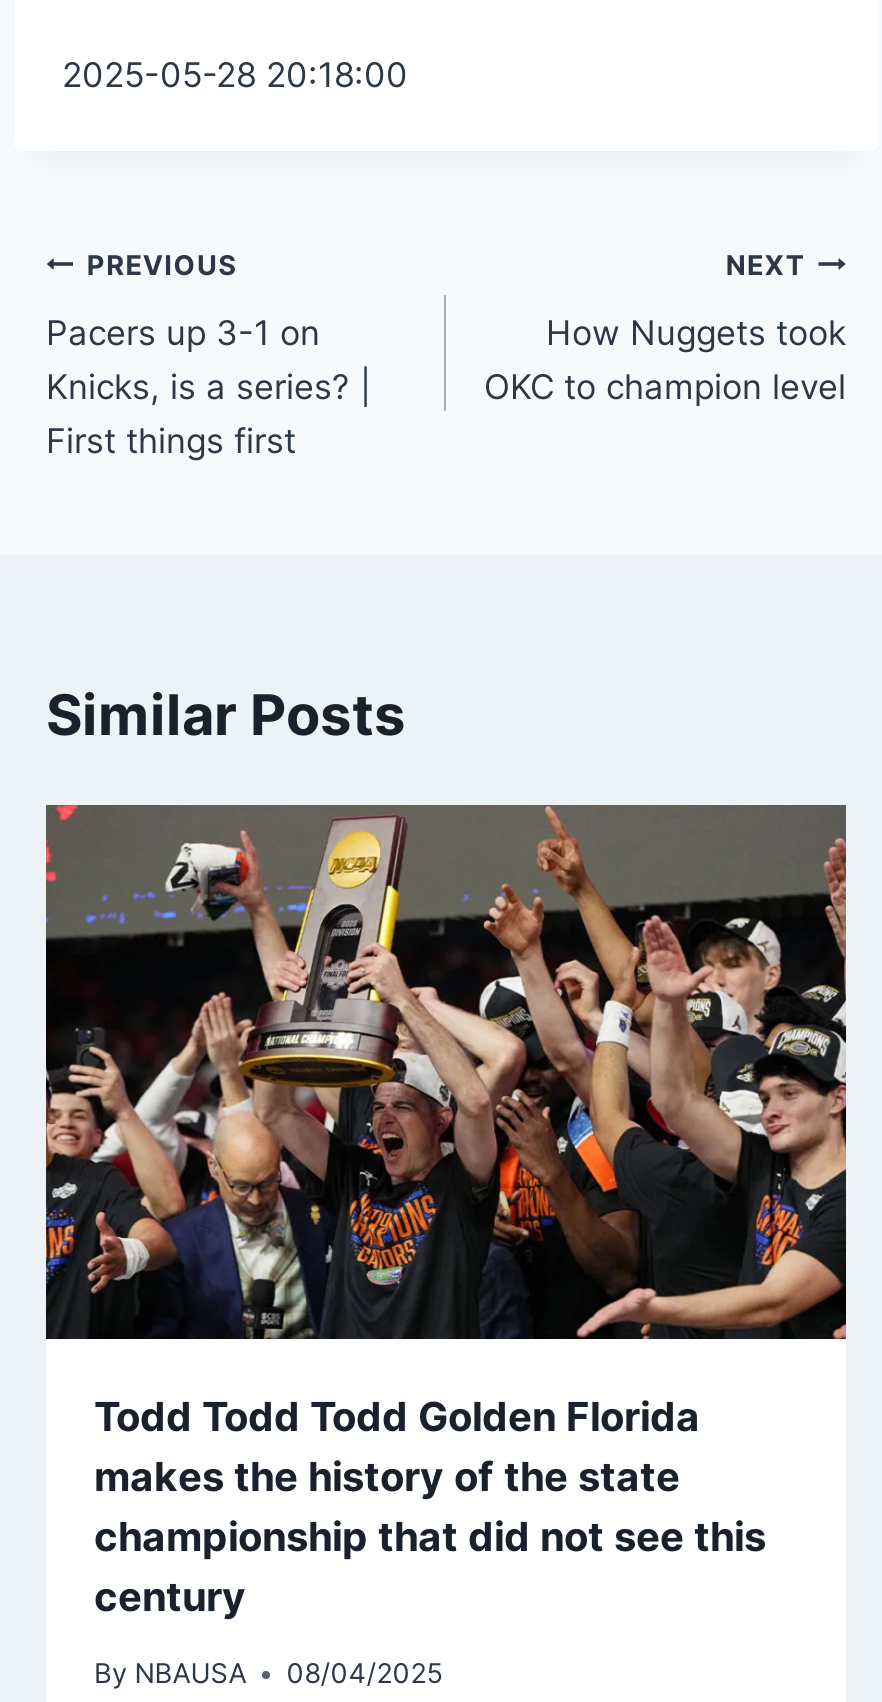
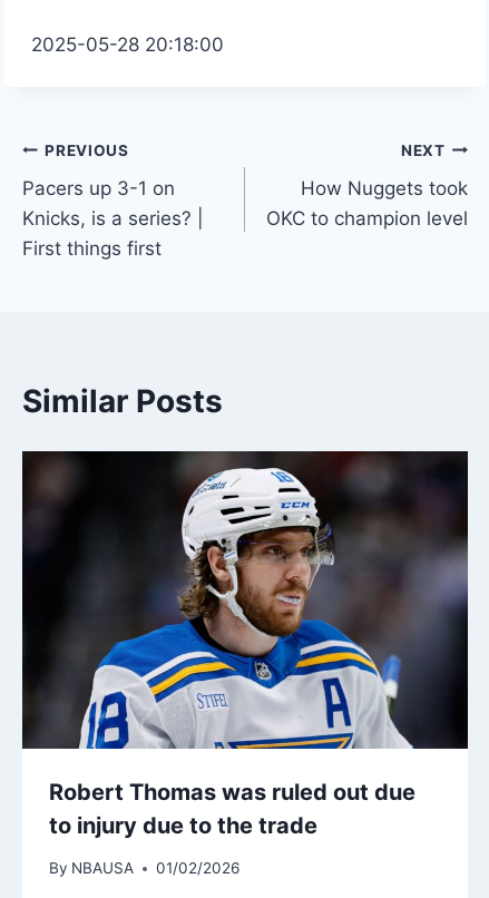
- [image]
- Todd Todd Todd Golden Florida
- makes the history of the state
- championship that did not see this
- century
+ [image]
+ Robert Thomas was ruled out due
+ to injury due to the trade

- By NBAUSA 08/04/2025
+ By NBAUSA 01/02/2026
